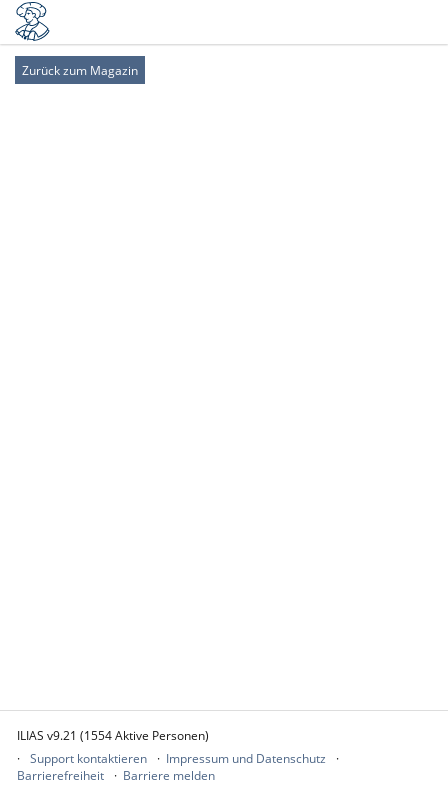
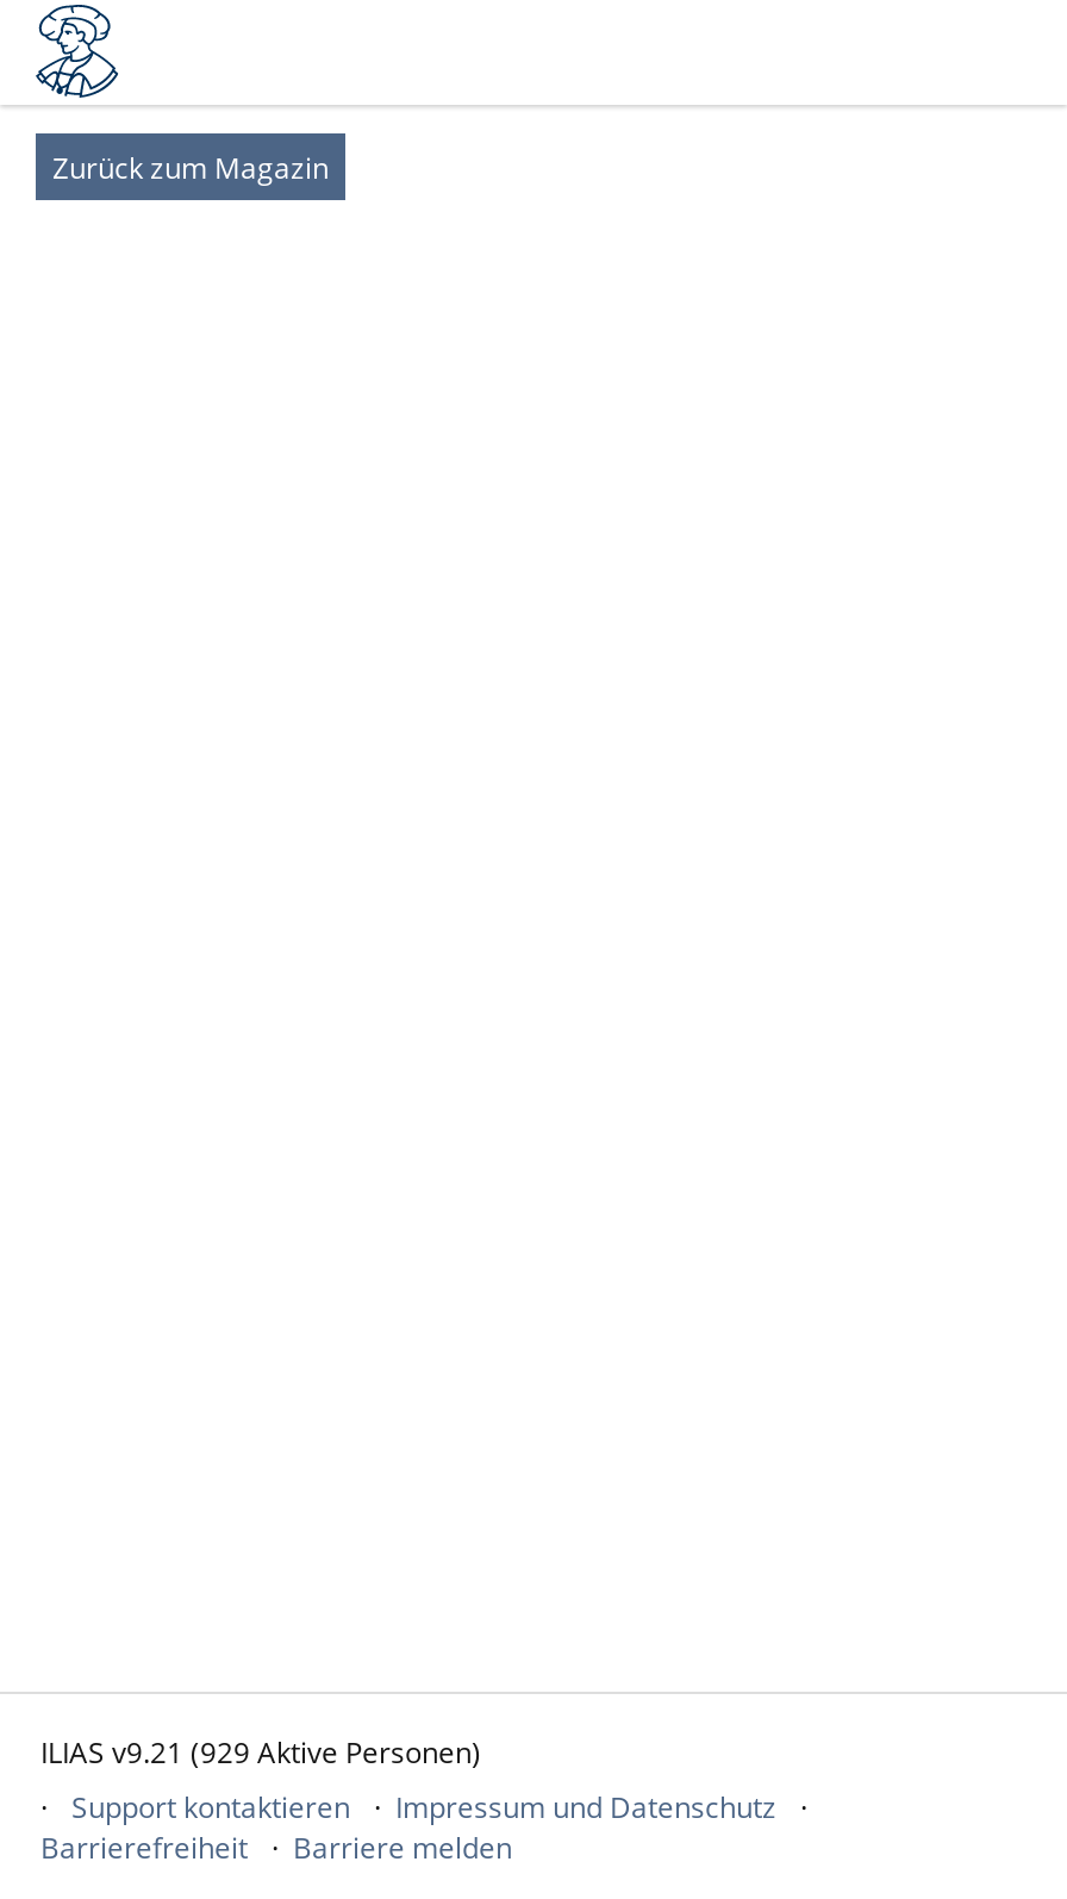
- ILIAS v9.21 (1554 Aktive Personen)
+ ILIAS v9.21 (929 Aktive Personen)
